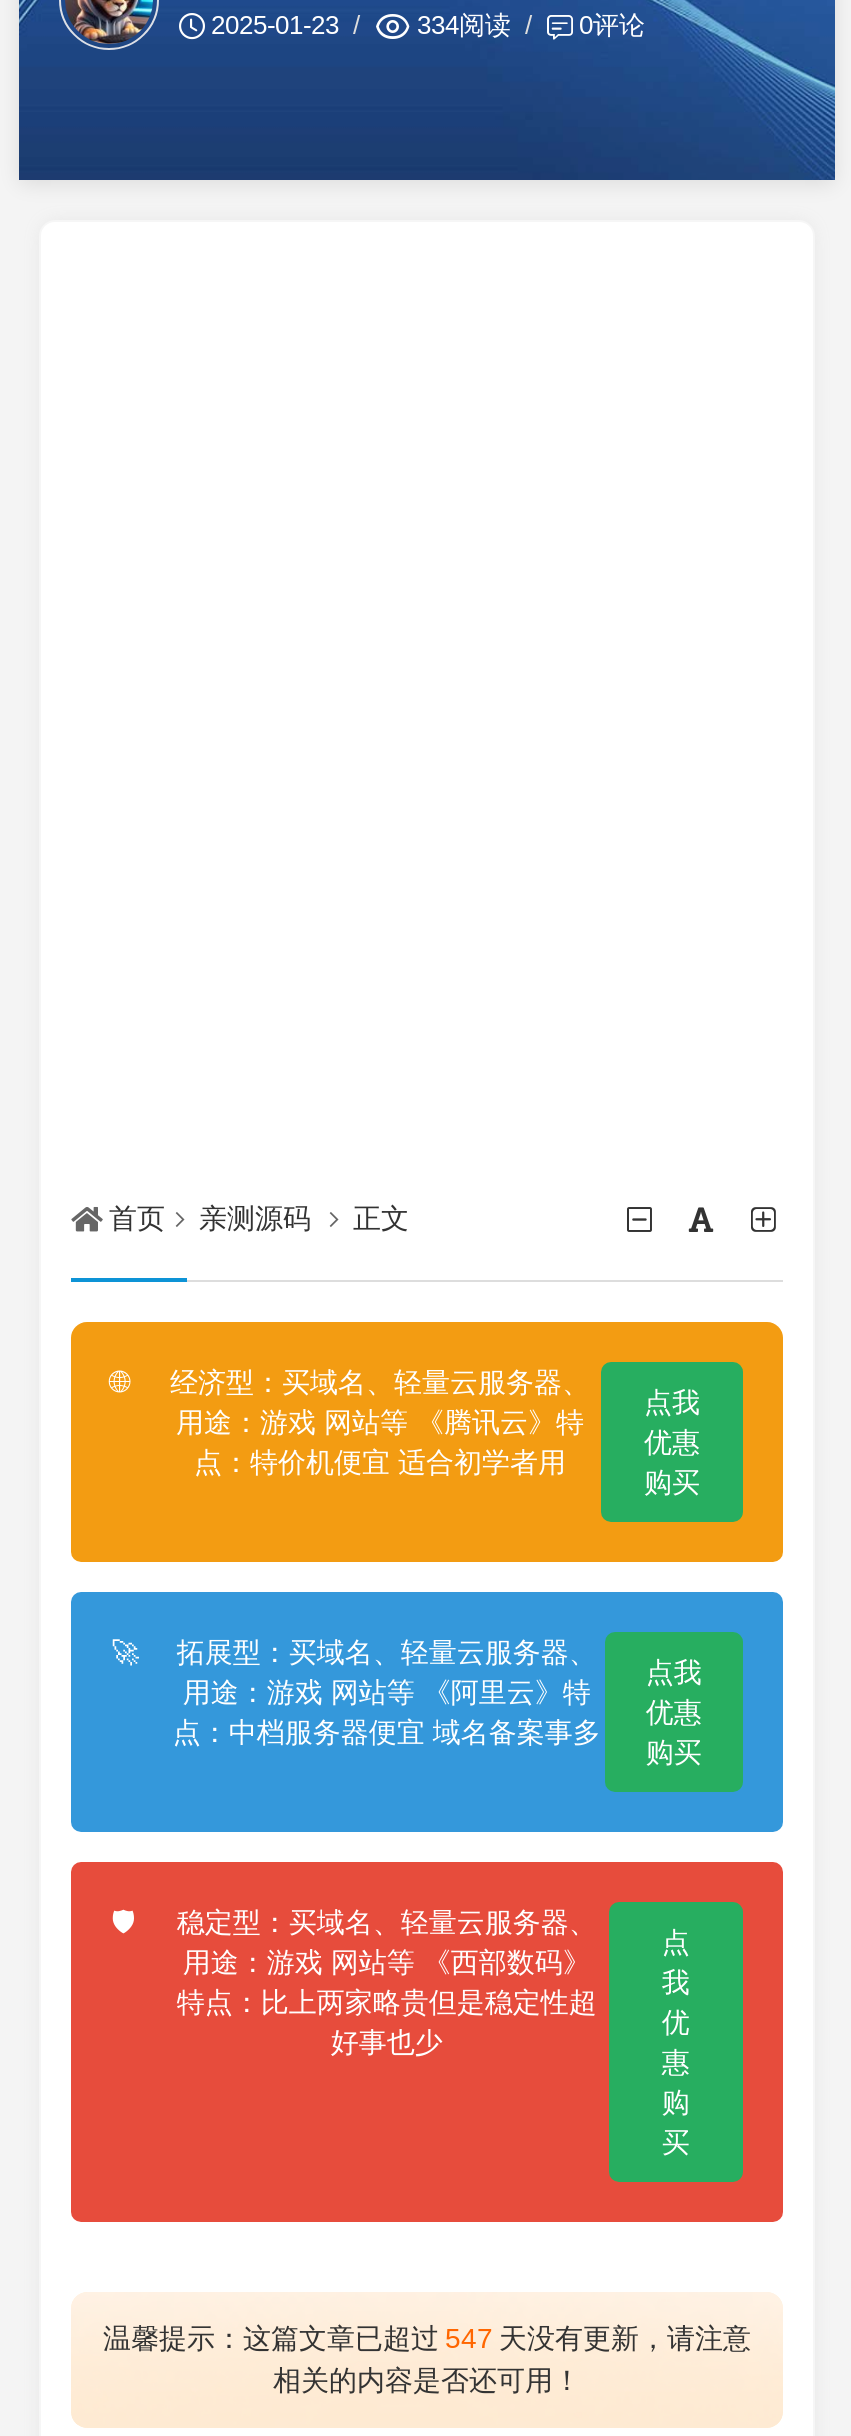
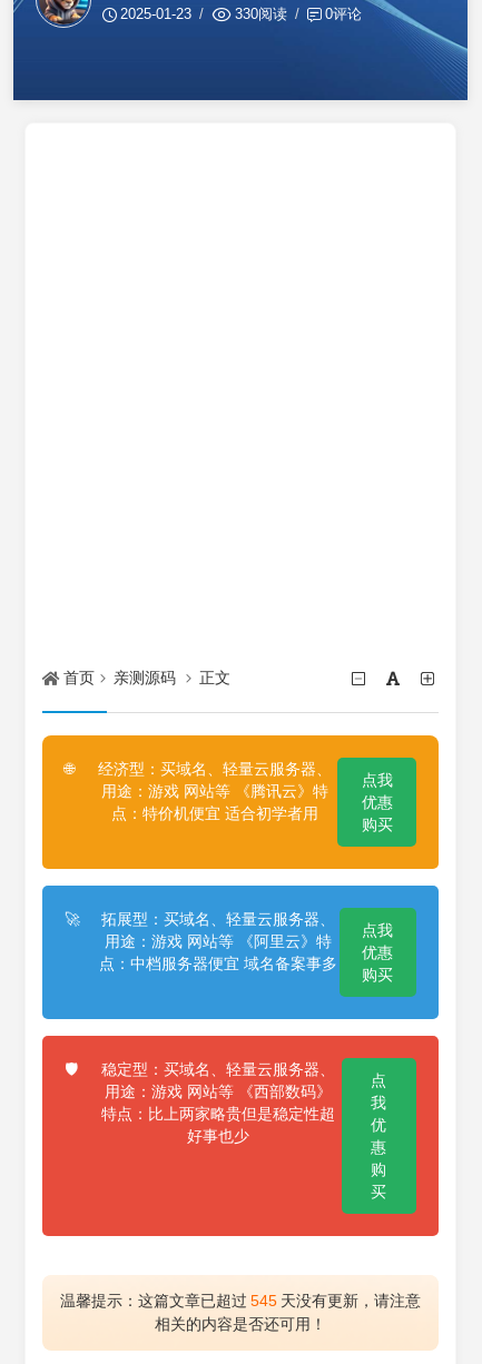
- 334阅读
+ 330阅读

- 温馨提示：这篇文章已超过 547 天没有更新，请注意
+ 温馨提示：这篇文章已超过 545 天没有更新，请注意
